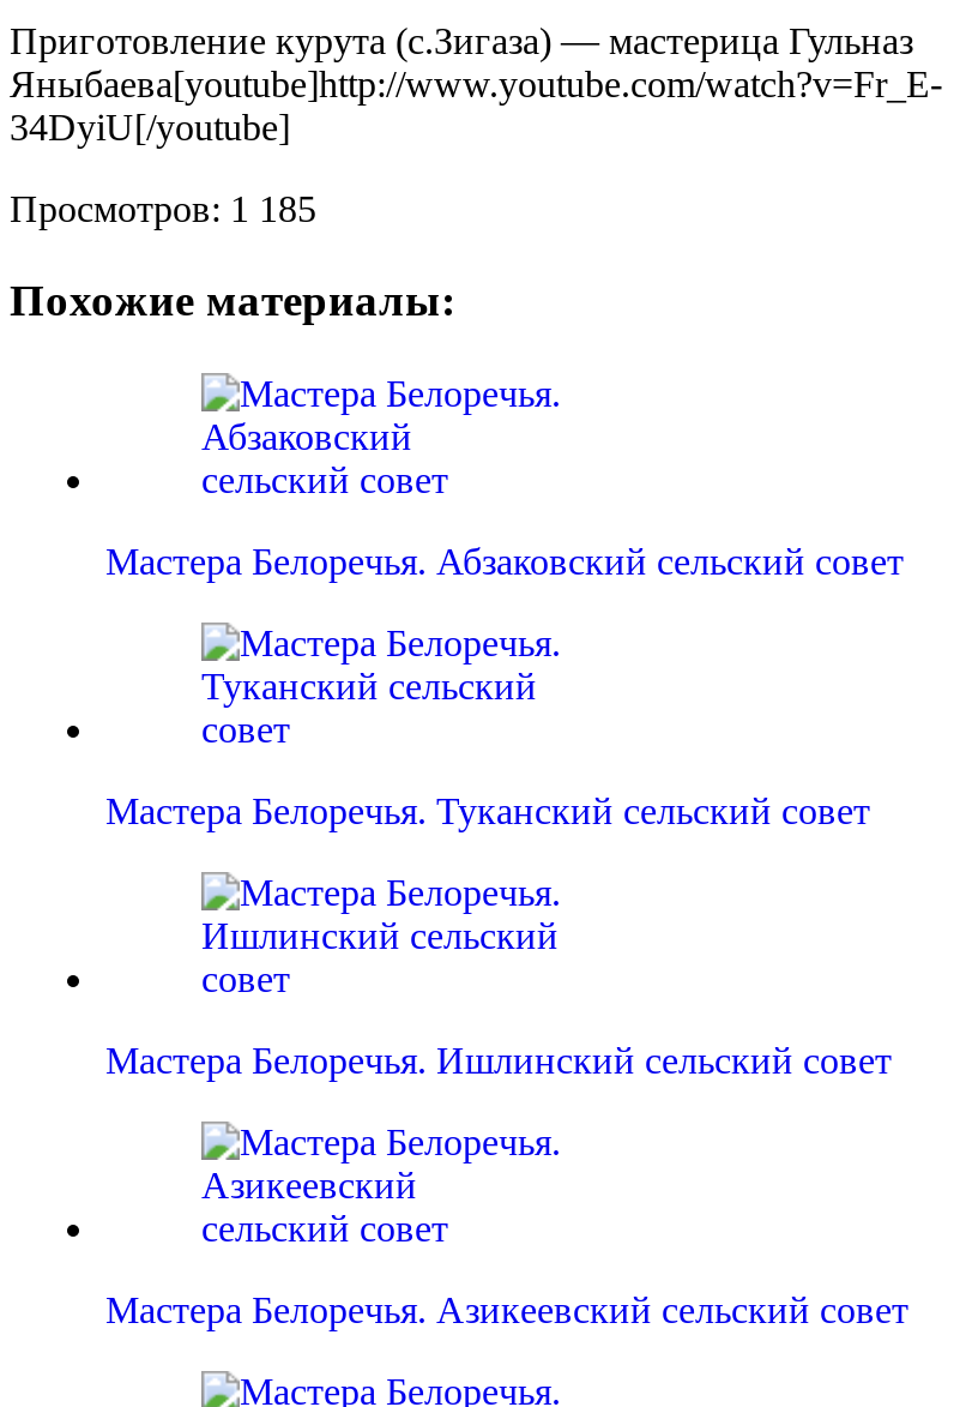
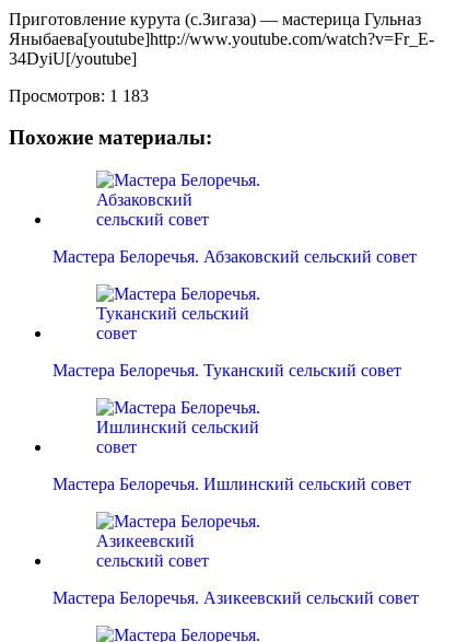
- Просмотров: 1 185
+ Просмотров: 1 183
